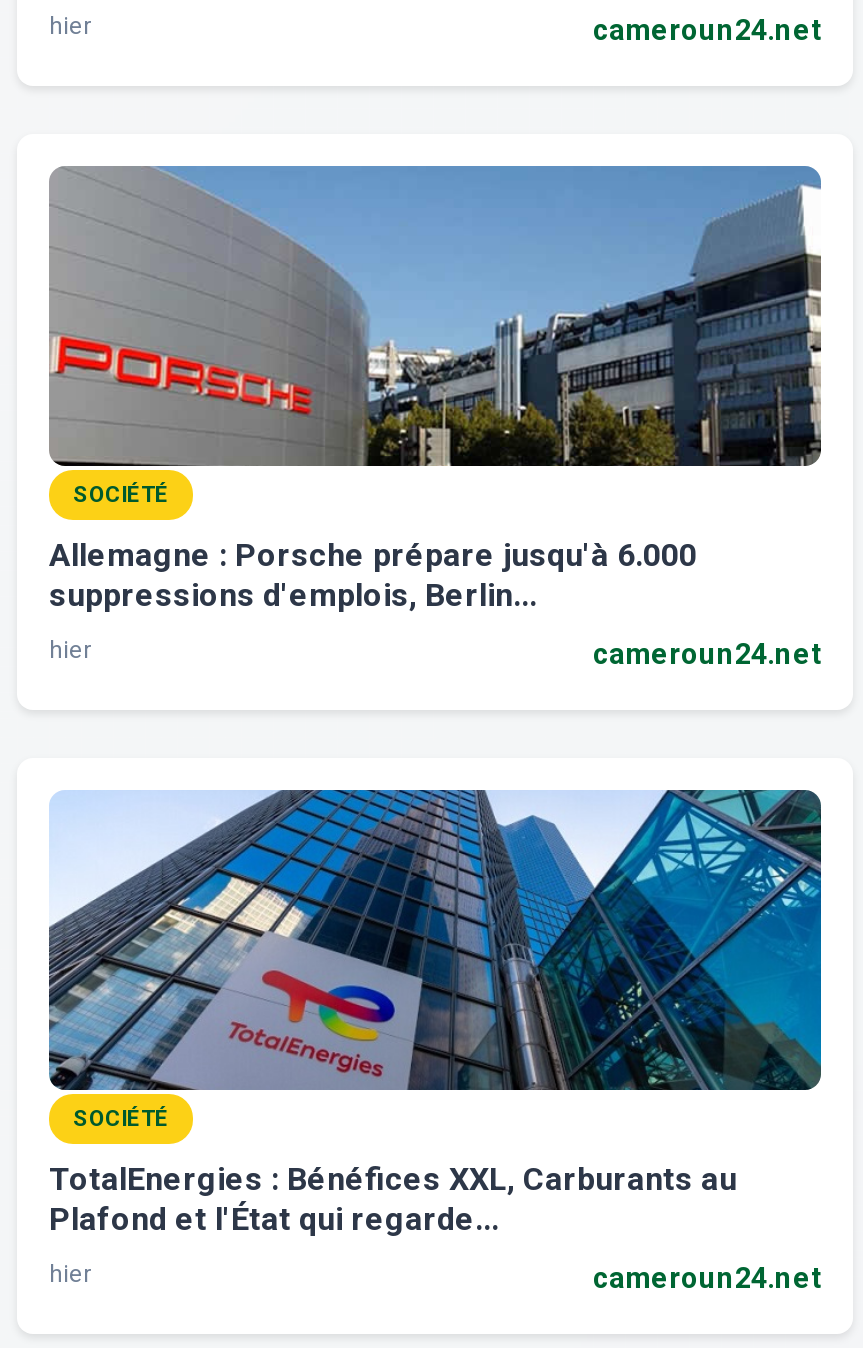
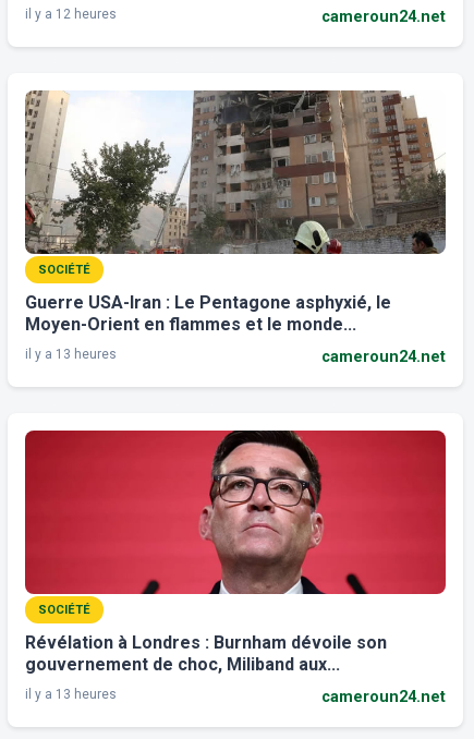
- hier
+ il y a 12 heures

- [image]
- Allemagne : Porsche prépare jusqu'à 6.000
- suppressions d'emplois, Berlin...
+ [image]
+ Guerre USA-Iran : Le Pentagone asphyxié, le
+ Moyen-Orient en flammes et le monde...

- hier
+ il y a 13 heures

- [image]
- TotalEnergies : Bénéfices XXL, Carburants au
- Plafond et l'État qui regarde...
+ [image]
+ Révélation à Londres : Burnham dévoile son
+ gouvernement de choc, Miliband aux...

- hier
+ il y a 13 heures
